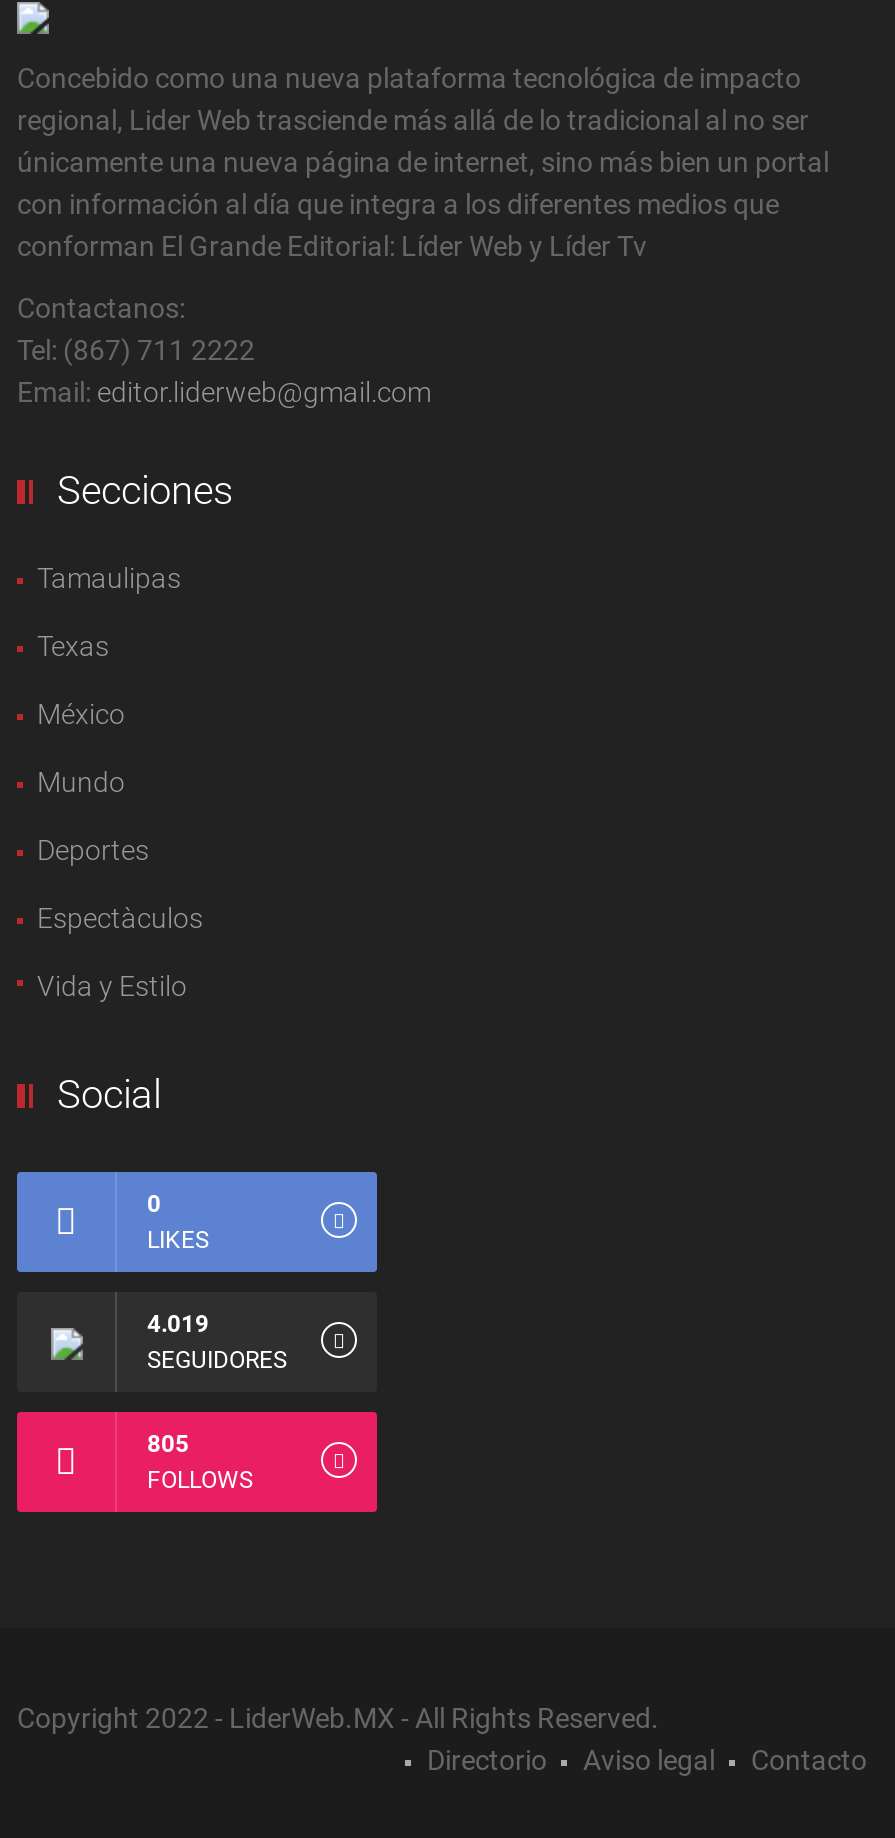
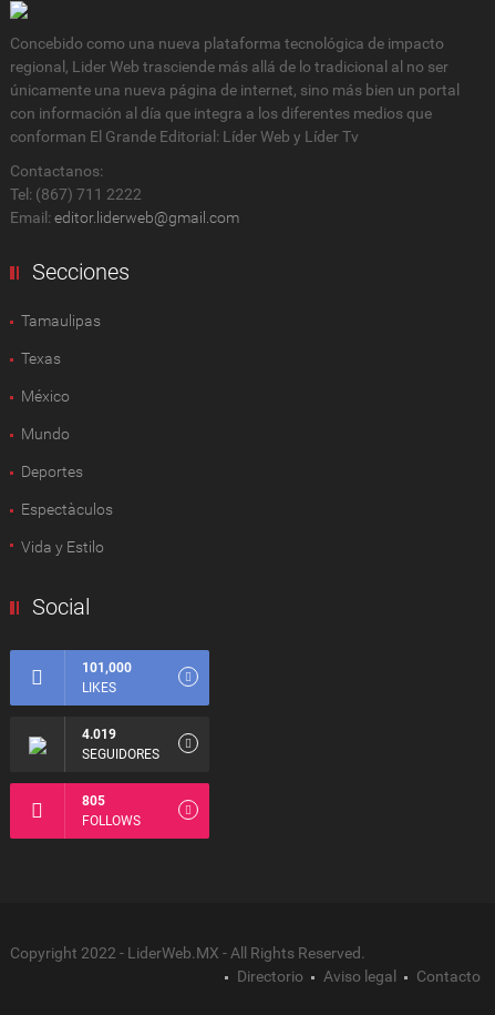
- 0
+ 101,000
